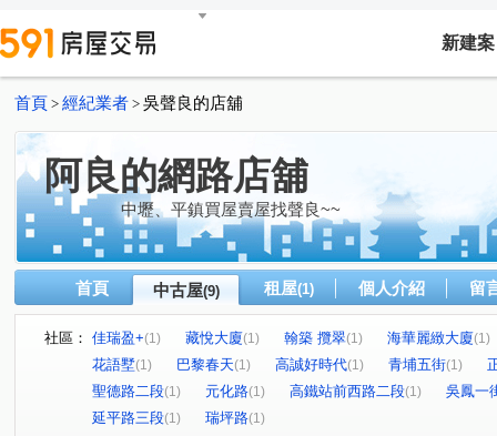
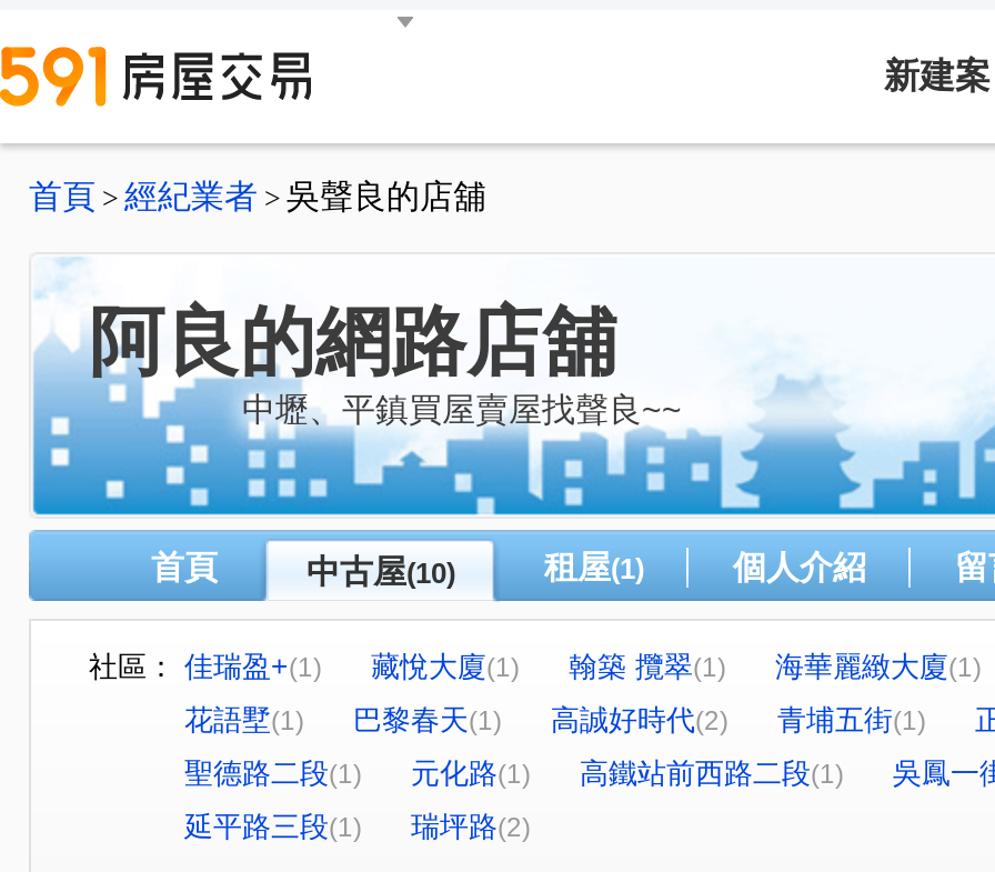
- 中古屋(9)
+ 中古屋(10)

- 高誠好時代(1)
+ 高誠好時代(2)

- 延平路三段(1) 瑞坪路(1)
+ 延平路三段(1) 瑞坪路(2)
